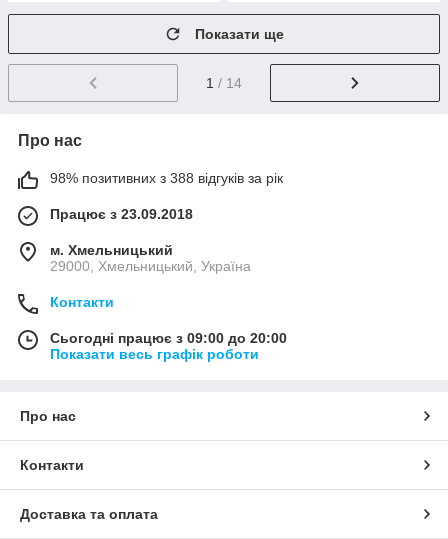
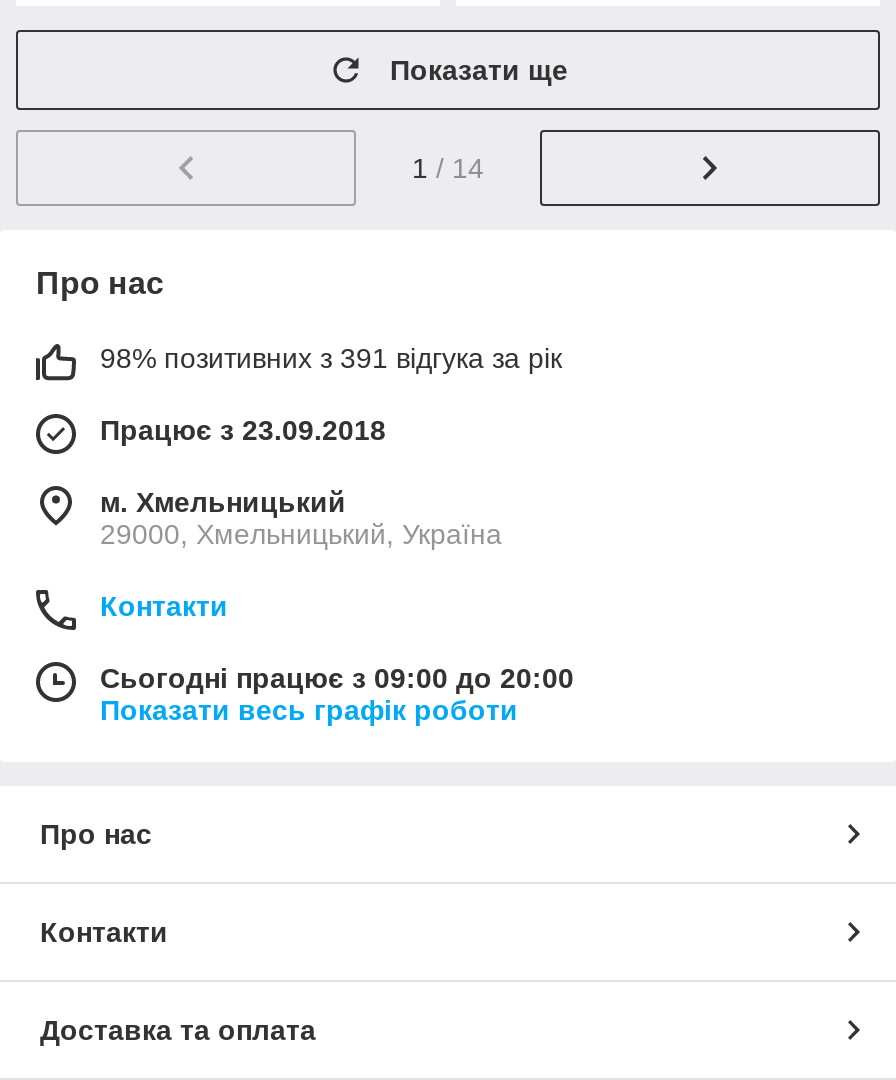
- 98% позитивних з 388 відгуків за рік
+ 98% позитивних з 391 відгука за рік
